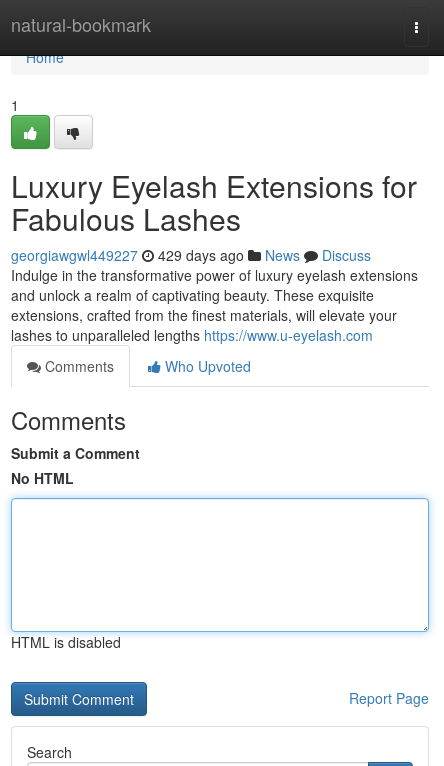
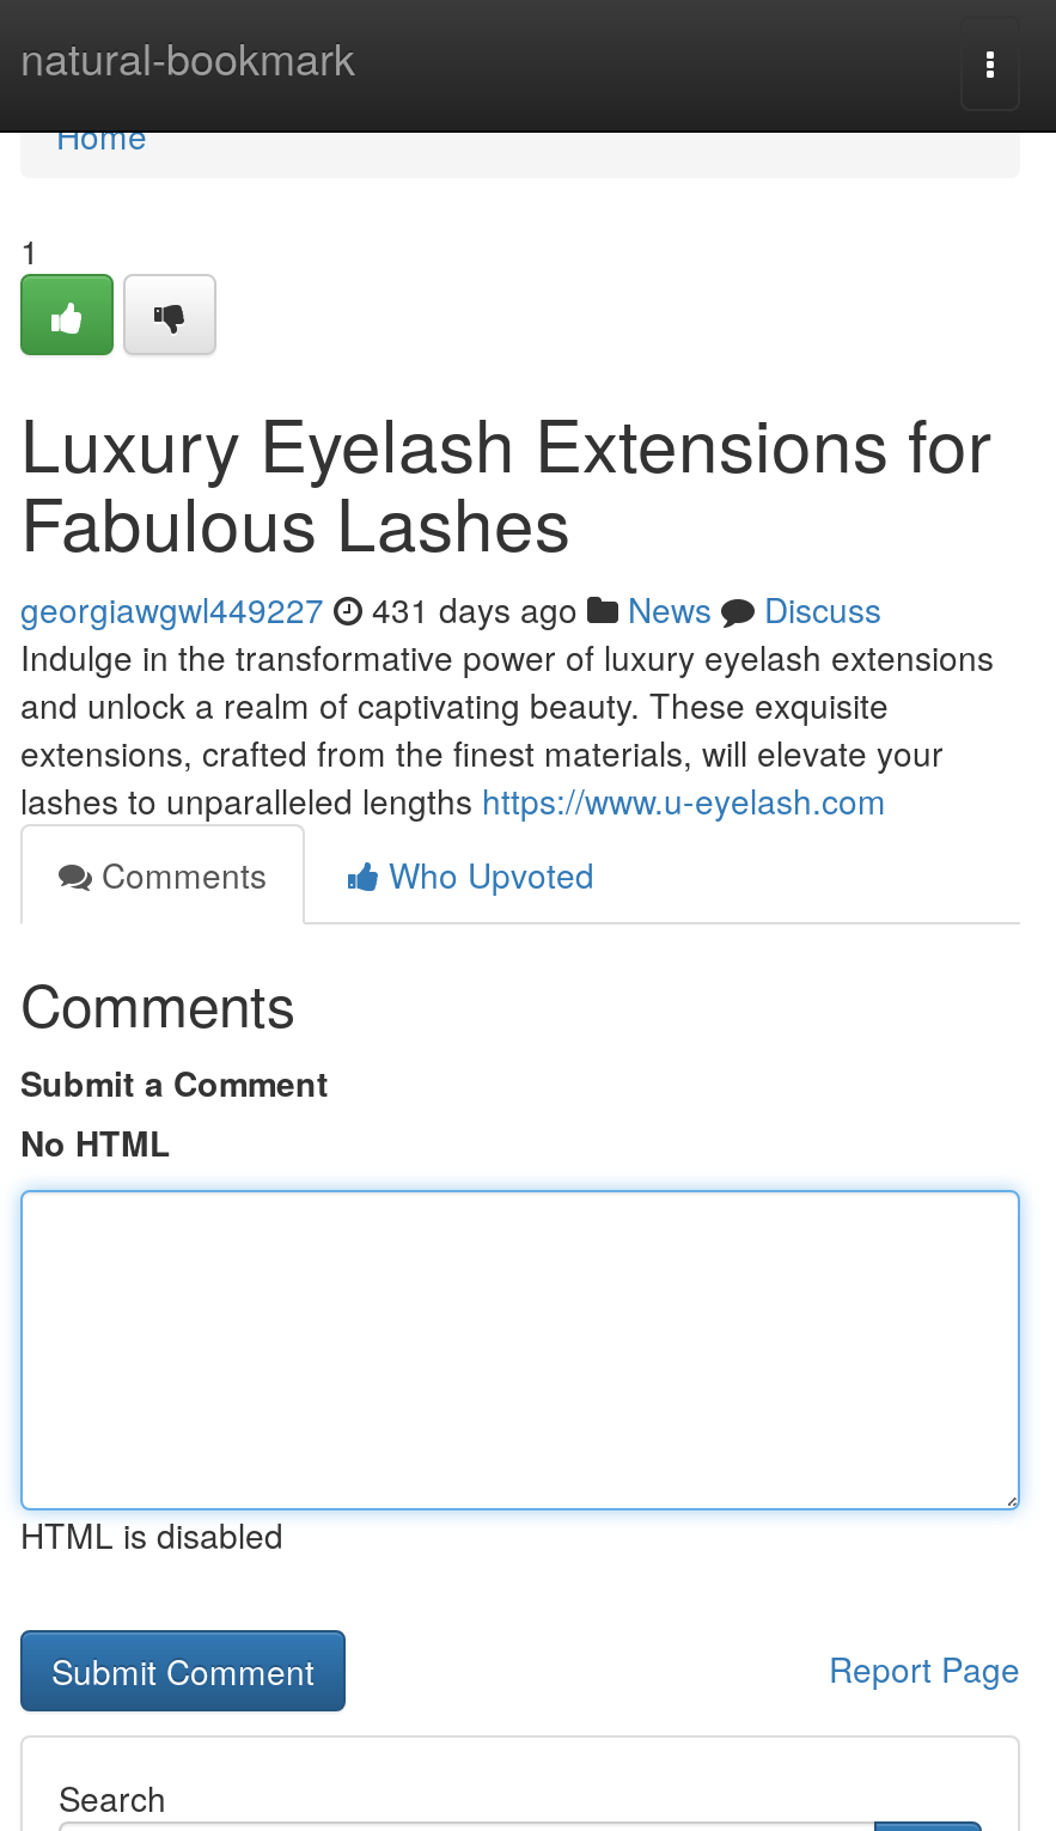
- georgiawgwl449227 429 days ago News Discuss
+ georgiawgwl449227 431 days ago News Discuss
